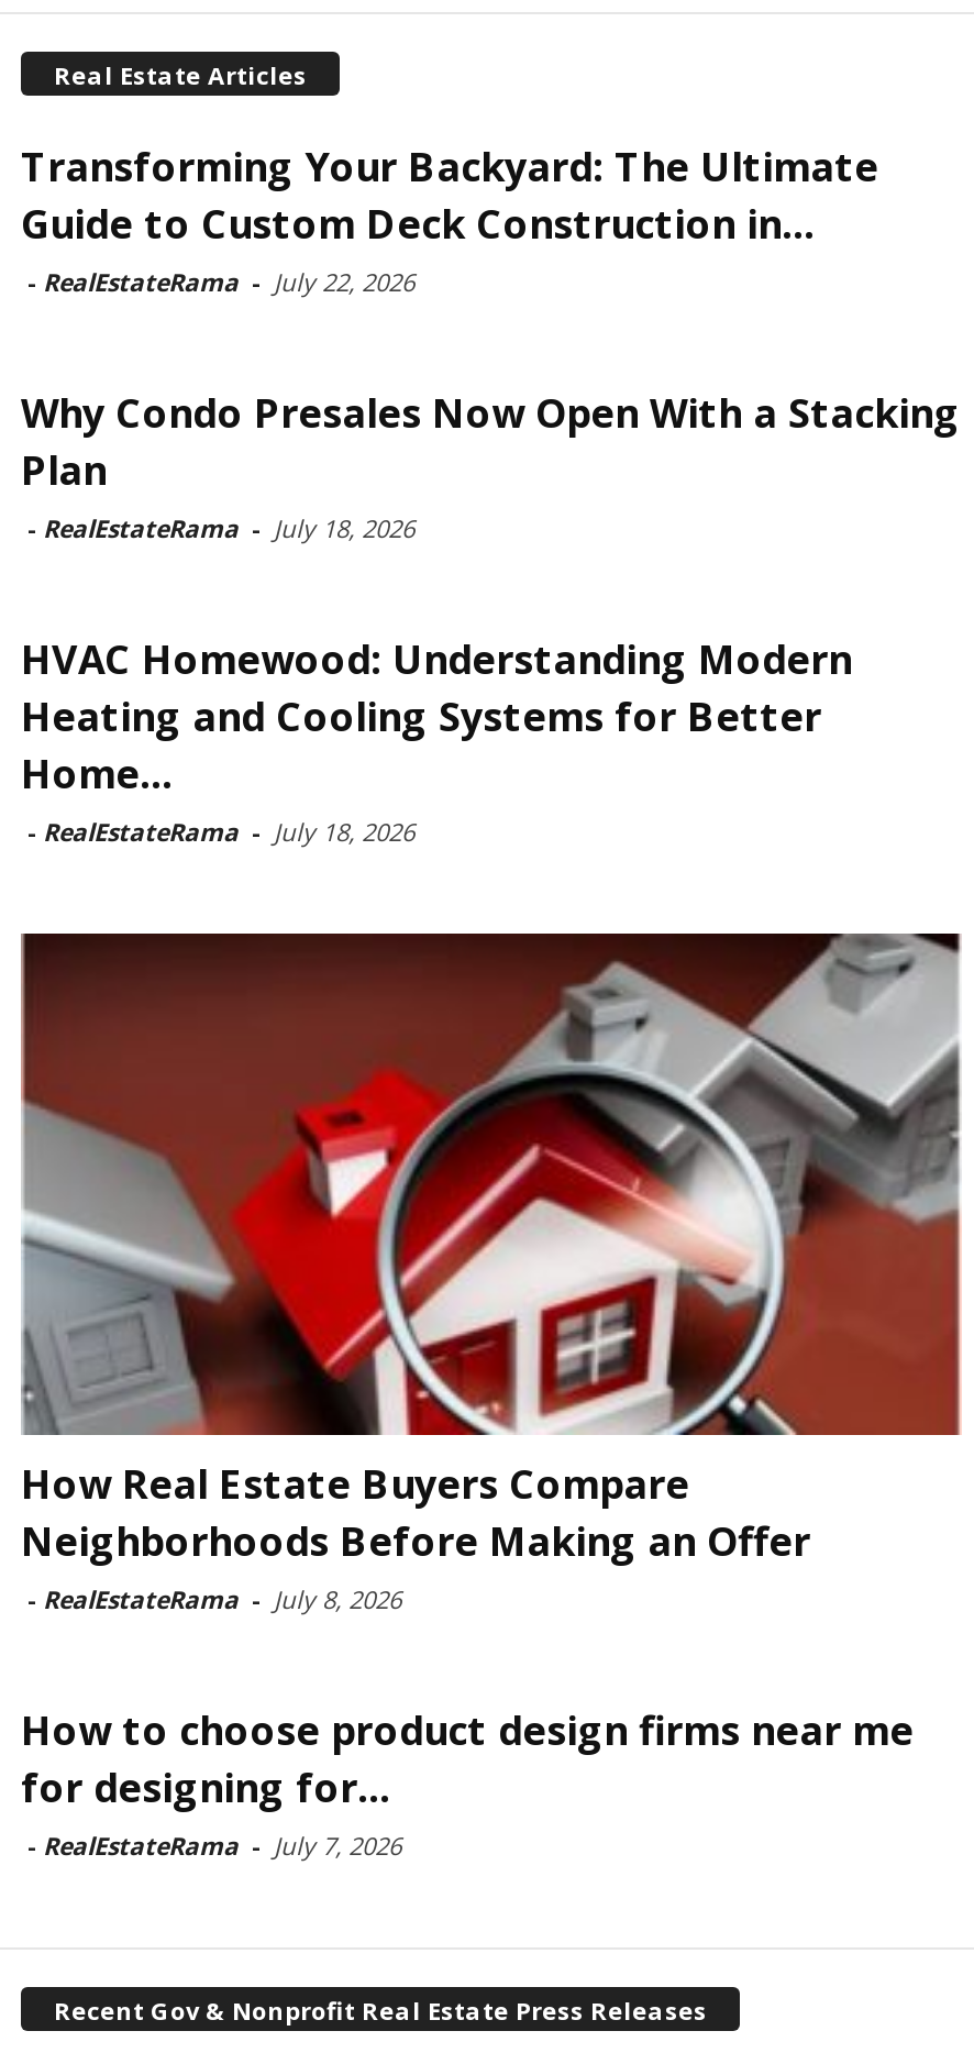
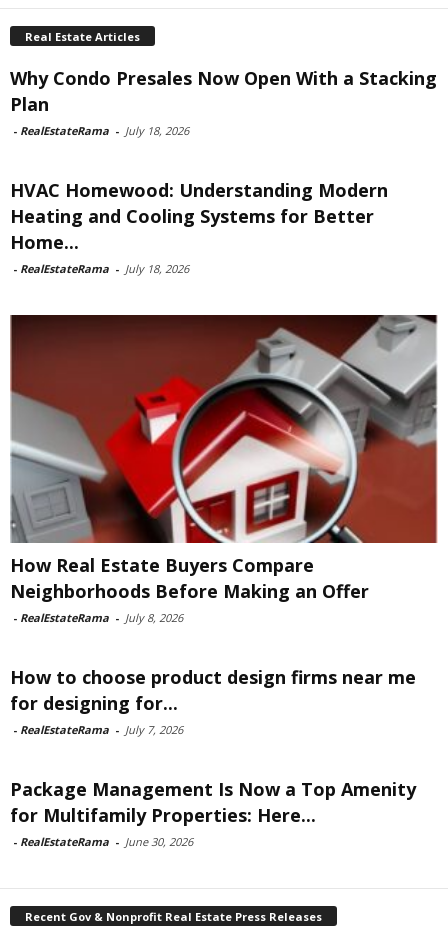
- Transforming Your Backyard: The Ultimate
- Guide to Custom Deck Construction in...
- - RealEstateRama - July 22, 2026

moved up: [image] | Why Condo Presales Now Open With a Stacking | Plan | ... | for designing for... | - RealEstateRama - July 7, 2026

+ Package Management Is Now a Top Amenity
+ for Multifamily Properties: Here...
+ - RealEstateRama - June 30, 2026
